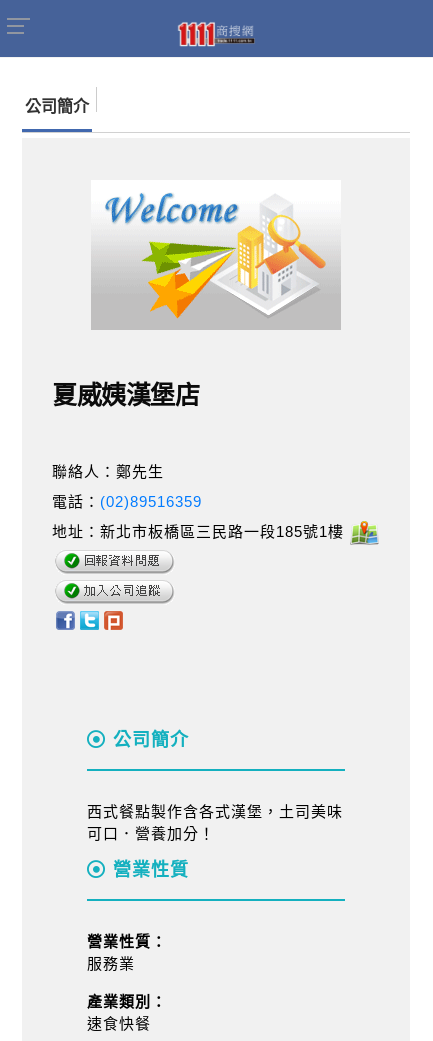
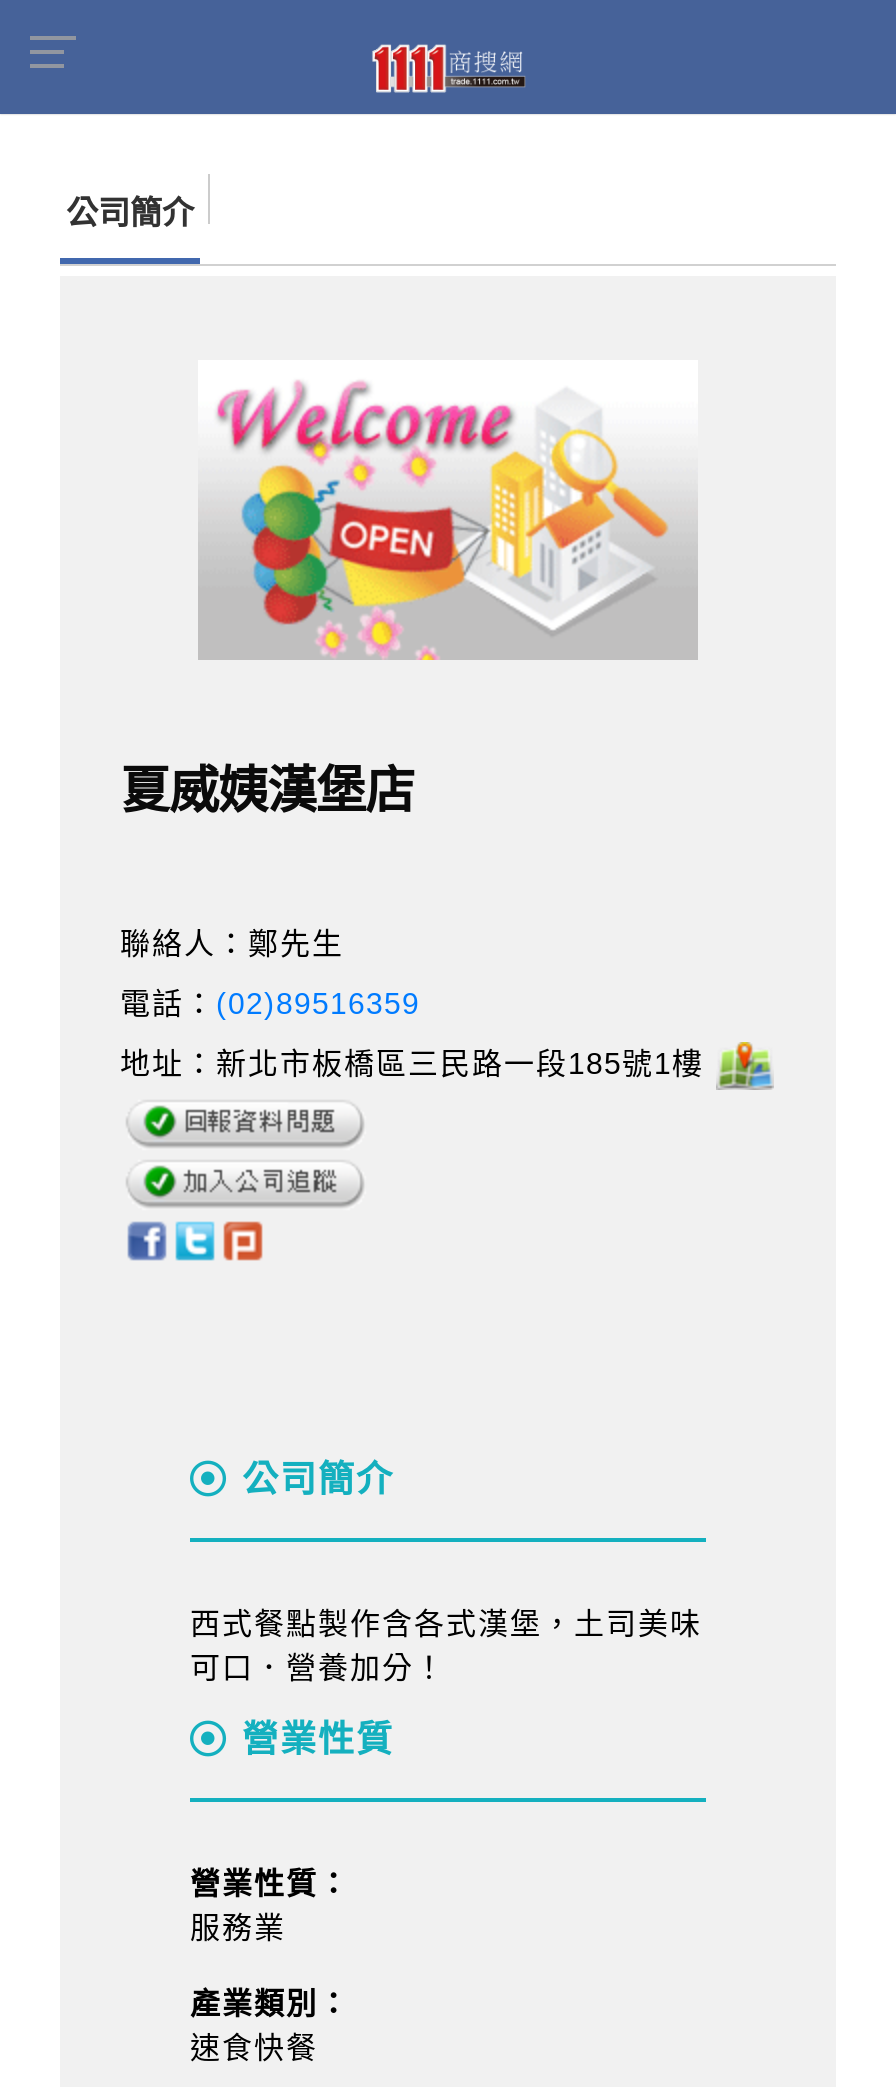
- [image]
+ [image]
